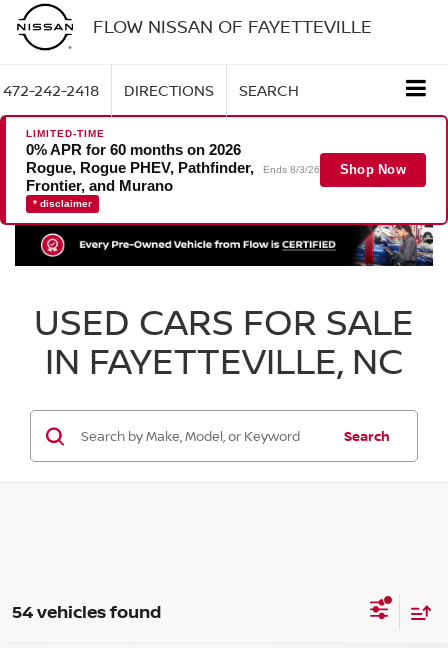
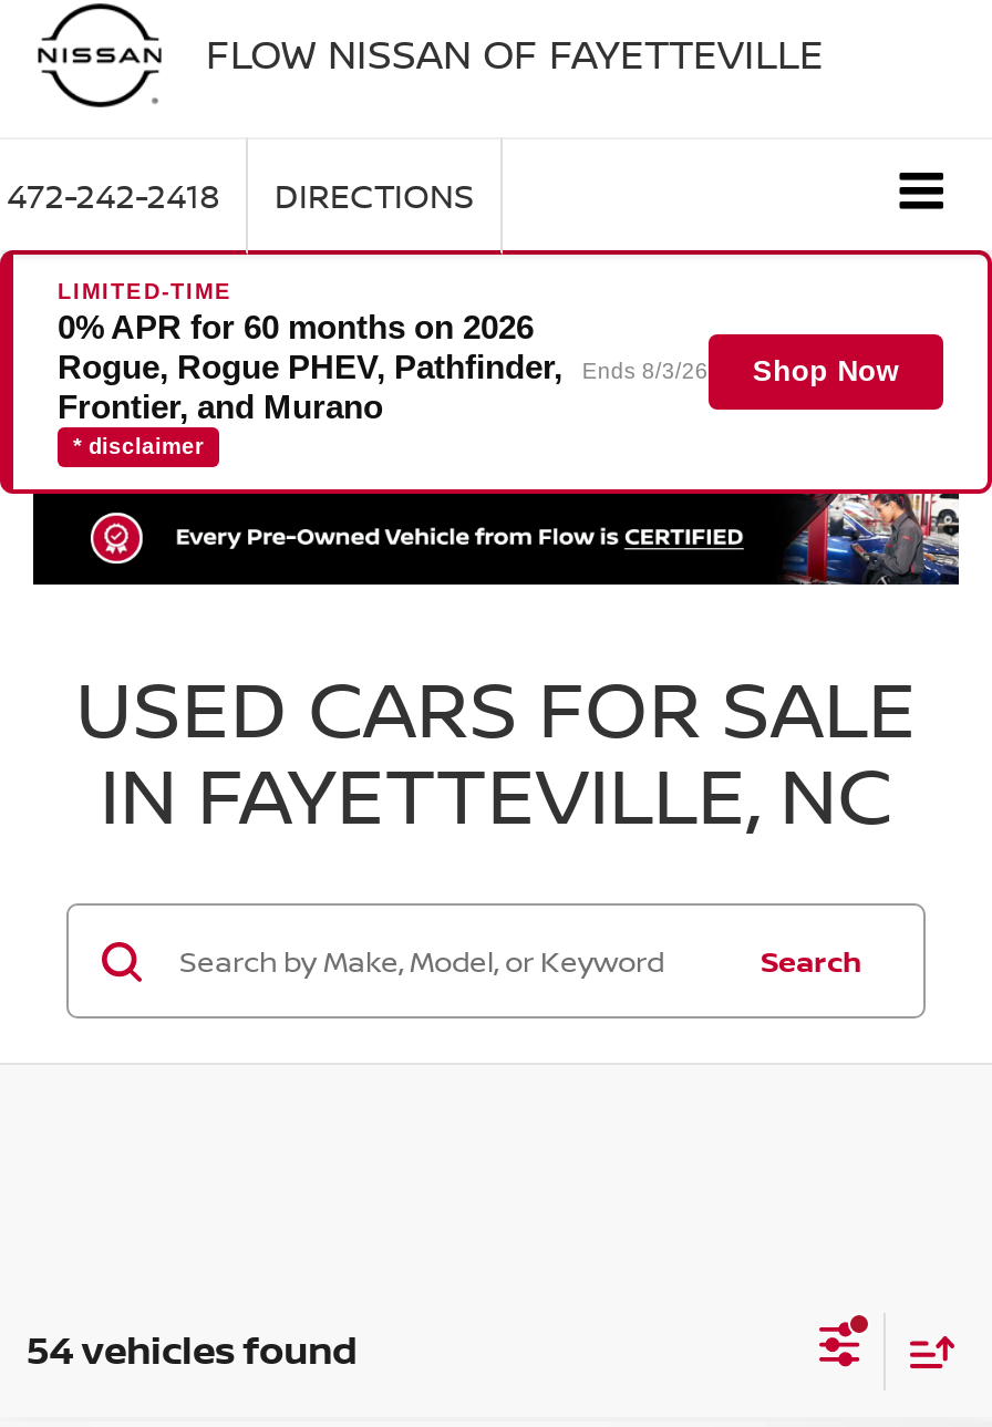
- SEARCH
